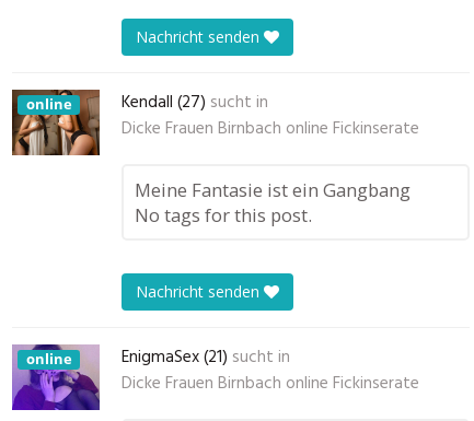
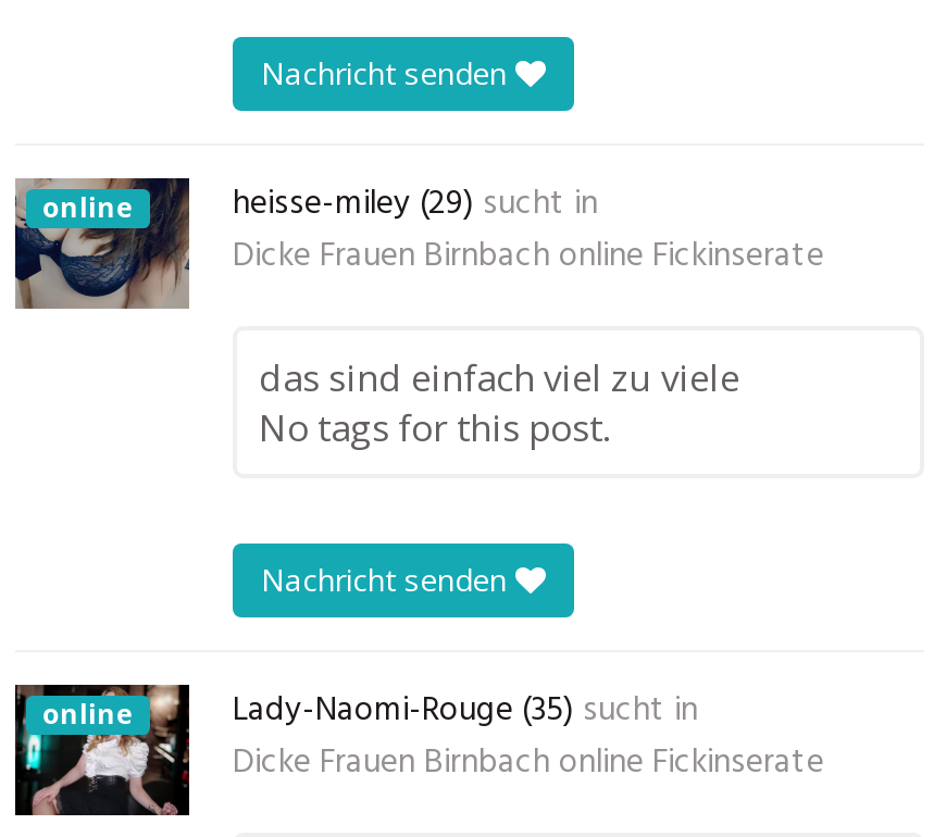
- [image]
- Kendall (27) sucht in
+ [image]
+ heisse-miley (29) sucht in

- Meine Fantasie ist ein Gangbang
+ das sind einfach viel zu viele

- [image]
- EnigmaSex (21) sucht in
+ [image]
+ Lady-Naomi-Rouge (35) sucht in
